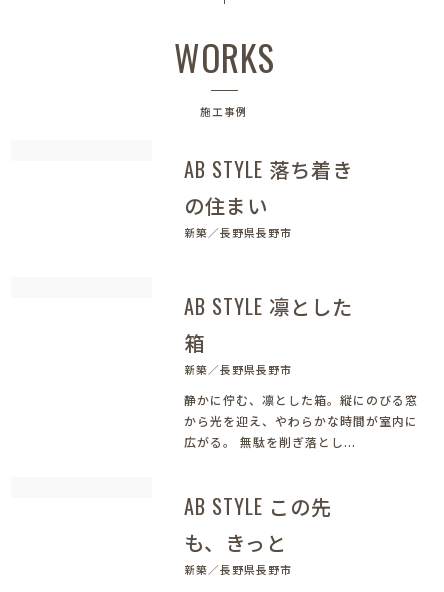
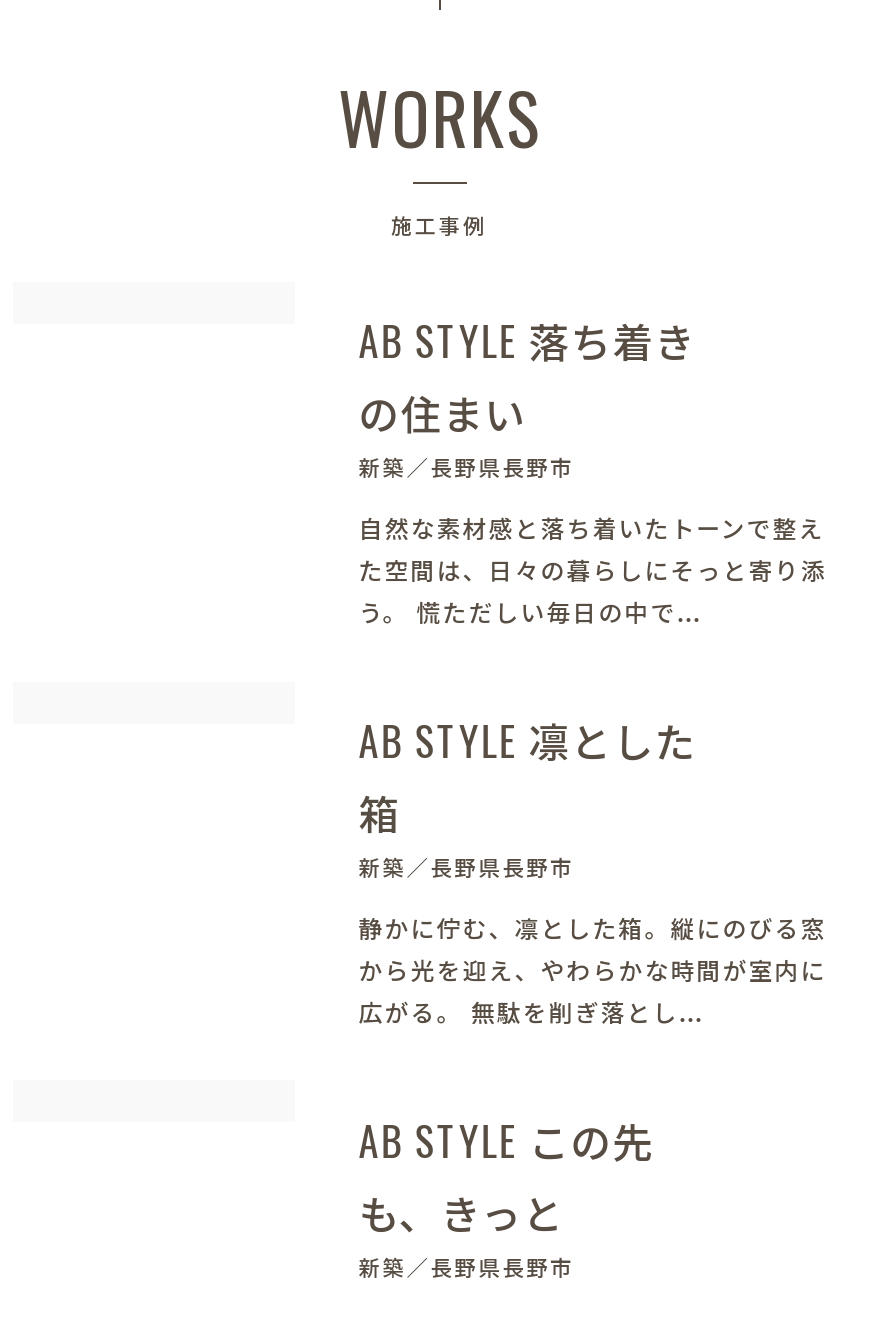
+ 自然な素材感と落ち着いたトーンで整え
+ た空間は、日々の暮らしにそっと寄り添
+ う。 慌ただしい毎日の中で...
